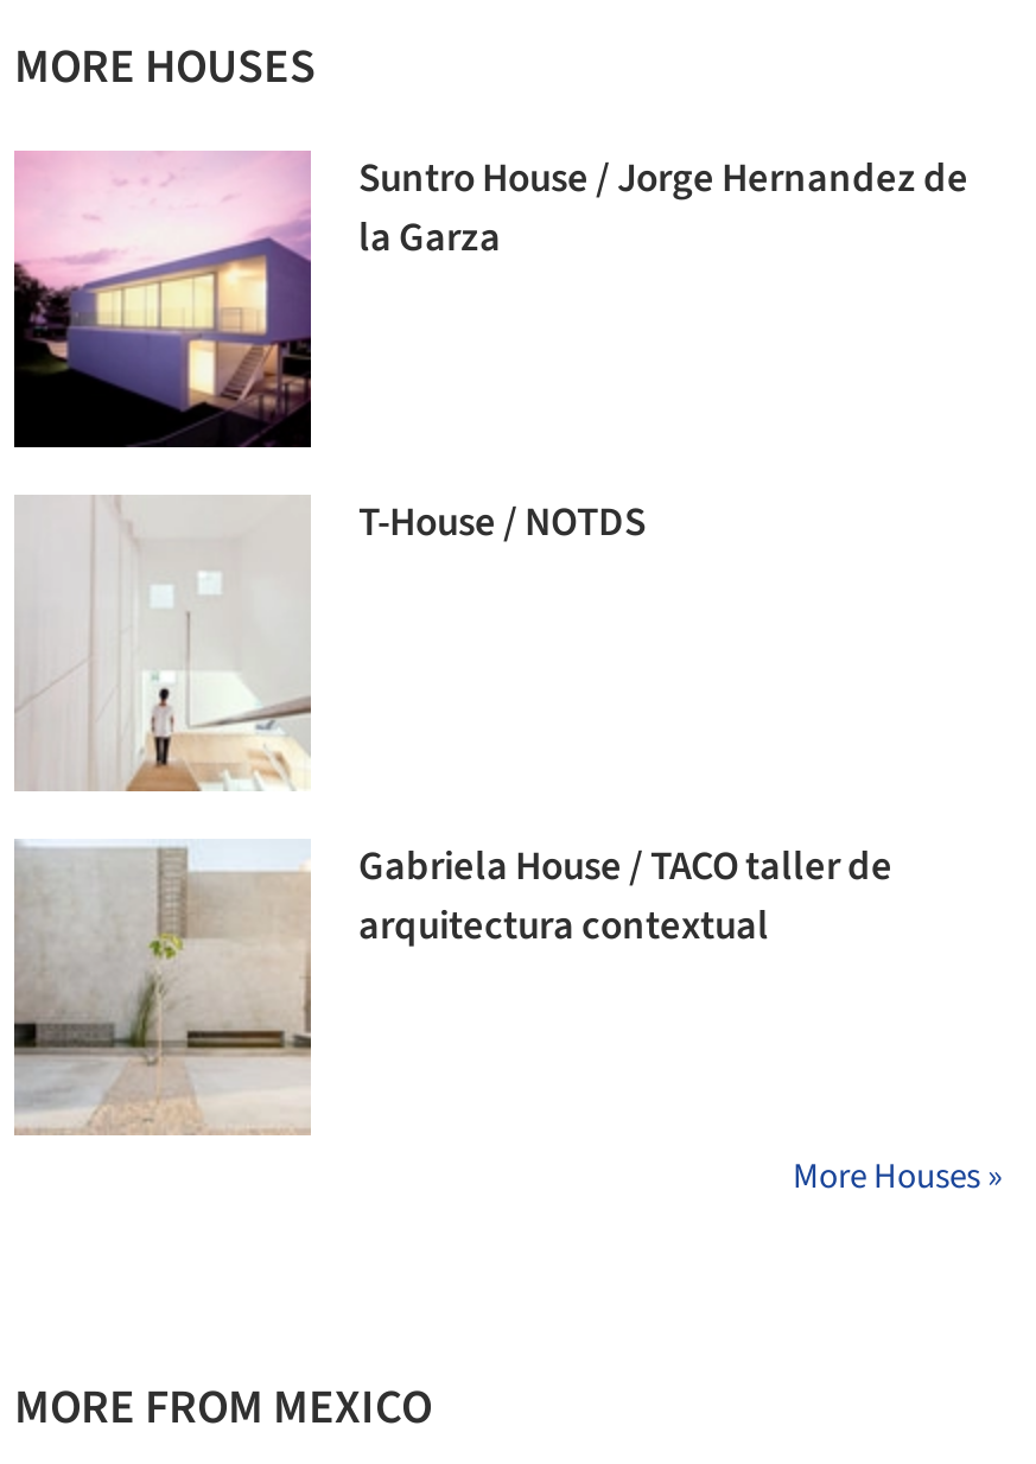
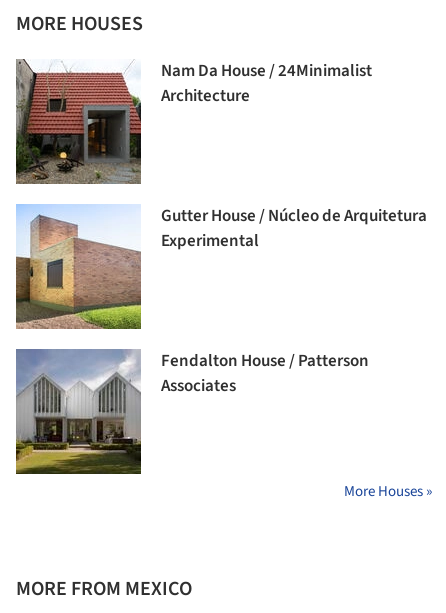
- [image]
- Suntro House / Jorge Hernandez de
- la Garza
+ [image]
+ Nam Da House / 24Minimalist
+ Architecture

- [image]
- T-House / NOTDS
+ [image]
+ Gutter House / Núcleo de Arquitetura
+ Experimental

- [image]
- Gabriela House / TACO taller de
- arquitectura contextual
+ [image]
+ Fendalton House / Patterson
+ Associates
